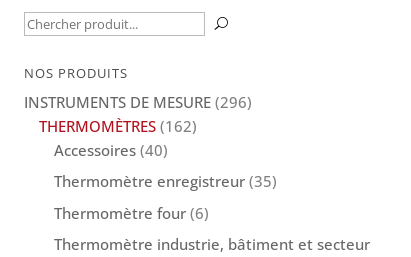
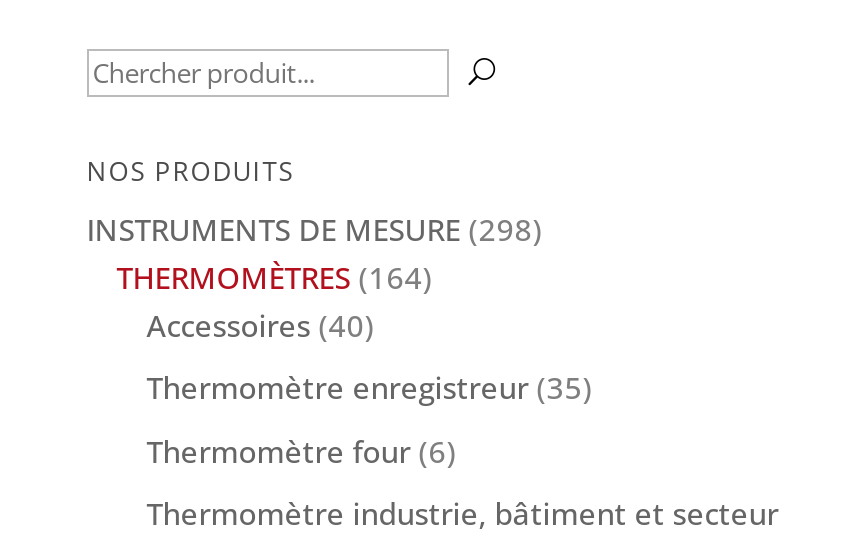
- INSTRUMENTS DE MESURE (296)
+ INSTRUMENTS DE MESURE (298)

- THERMOMÈTRES (162)
+ THERMOMÈTRES (164)
